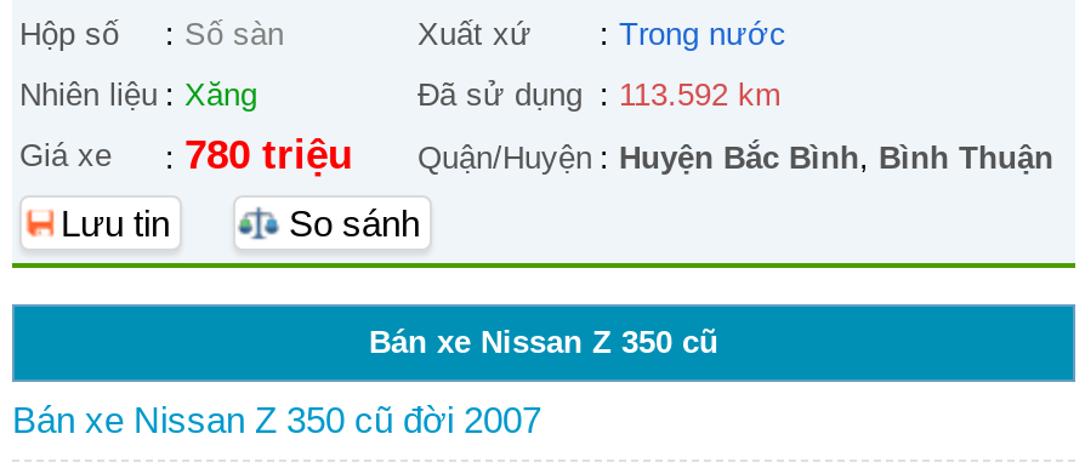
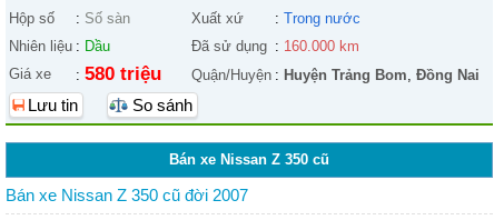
- Nhiên liệu : Xăng
+ Nhiên liệu : Dầu

- Đã sử dụng : 113.592 km
+ Đã sử dụng : 160.000 km

- : 780 triệu
+ : 580 triệu

- Quận/Huyện : Huyện Bắc Bình, Bình Thuận
+ Quận/Huyện : Huyện Trảng Bom, Đồng Nai
